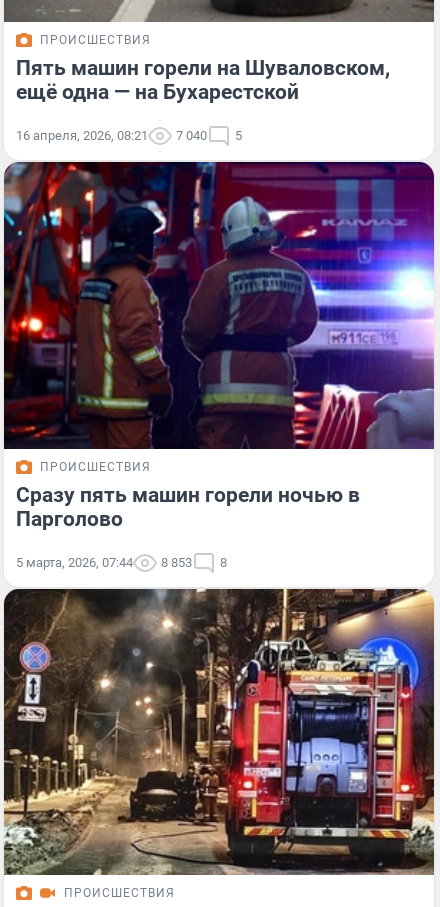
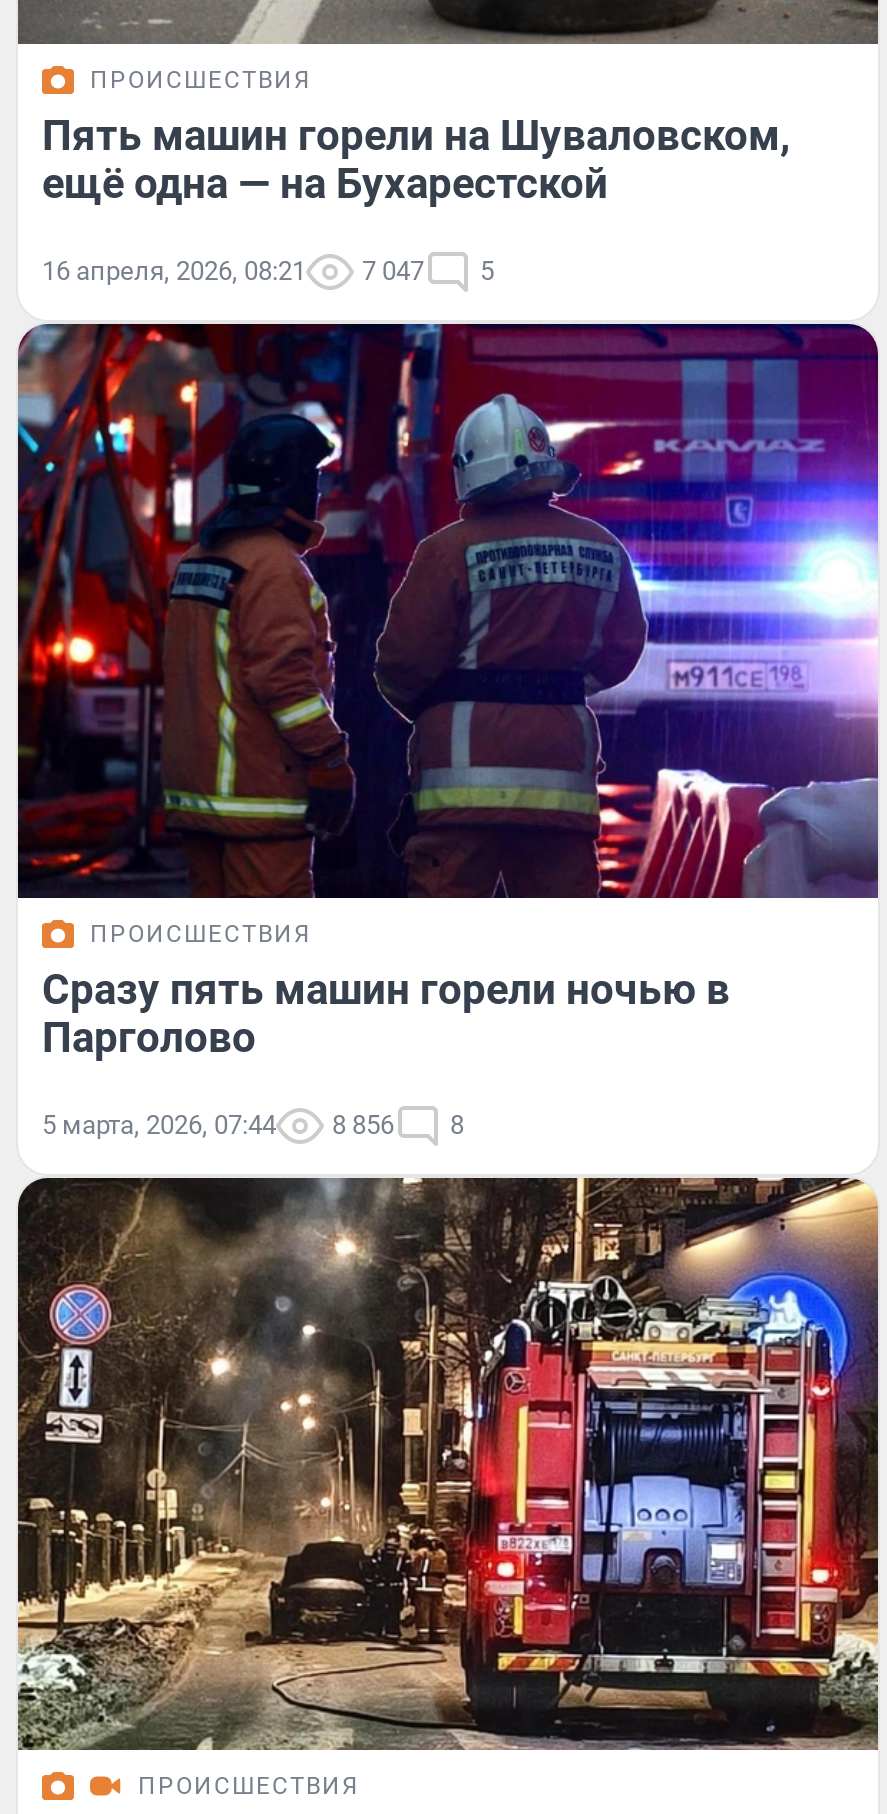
- 16 апреля, 2026, 08:21 7 040 5
+ 16 апреля, 2026, 08:21 7 047 5

- 5 марта, 2026, 07:44 8 853 8
+ 5 марта, 2026, 07:44 8 856 8
